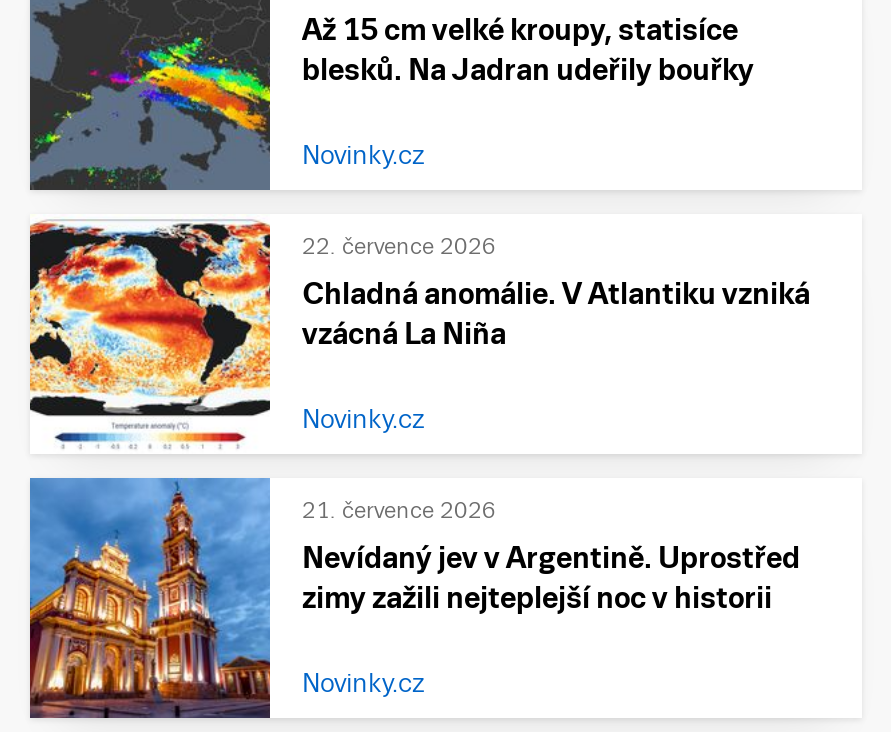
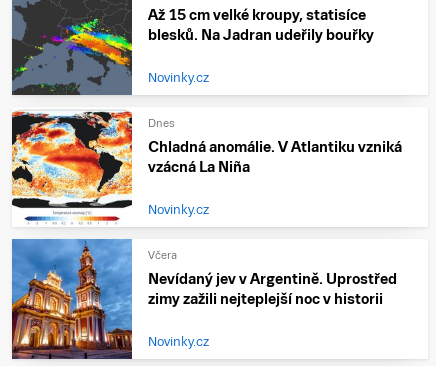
- 22. července 2026
+ Dnes

- 21. července 2026
+ Včera
